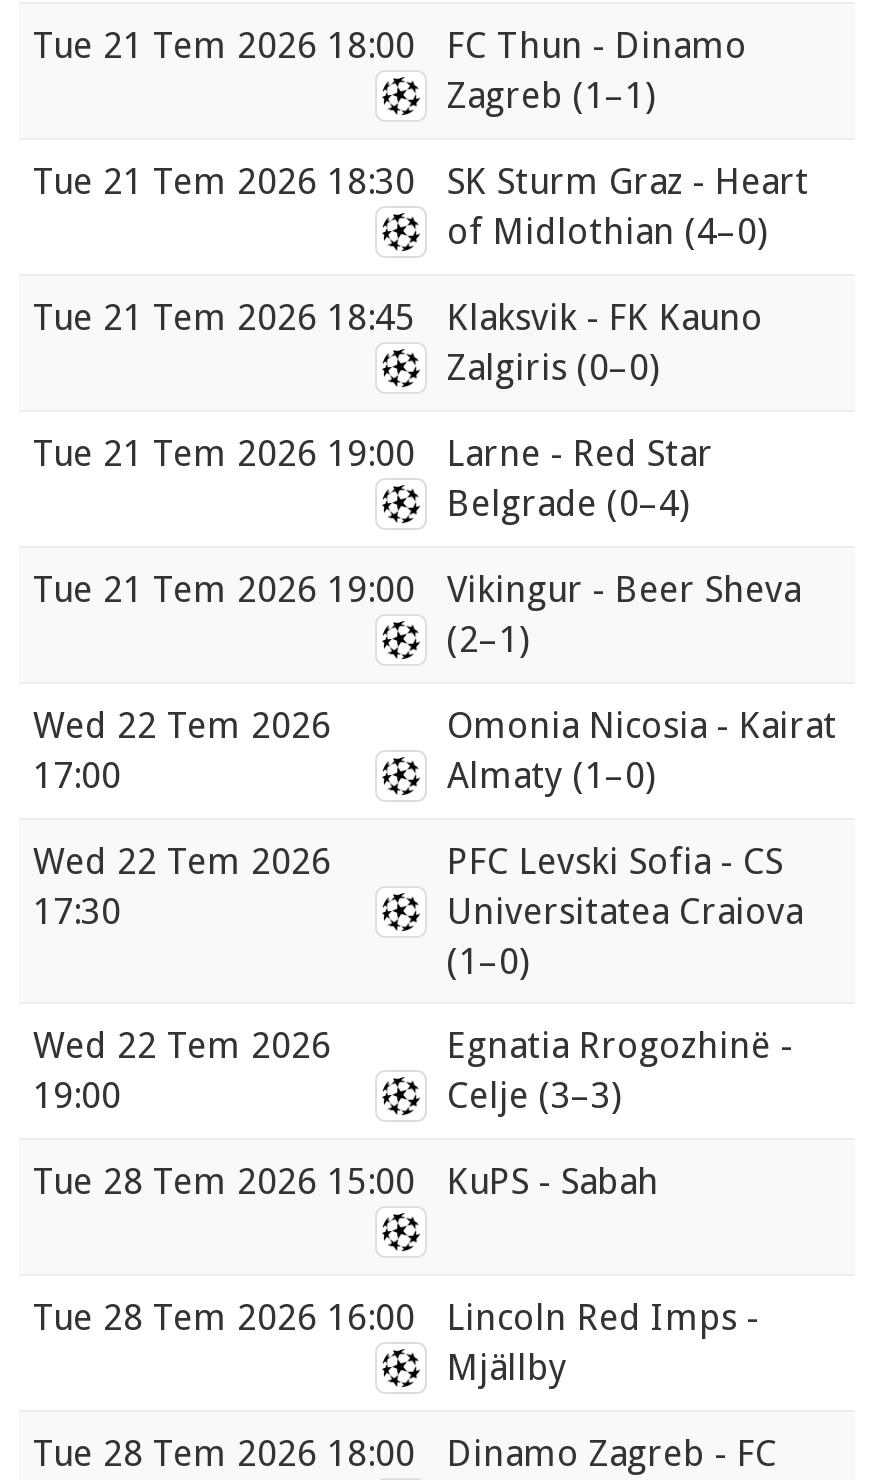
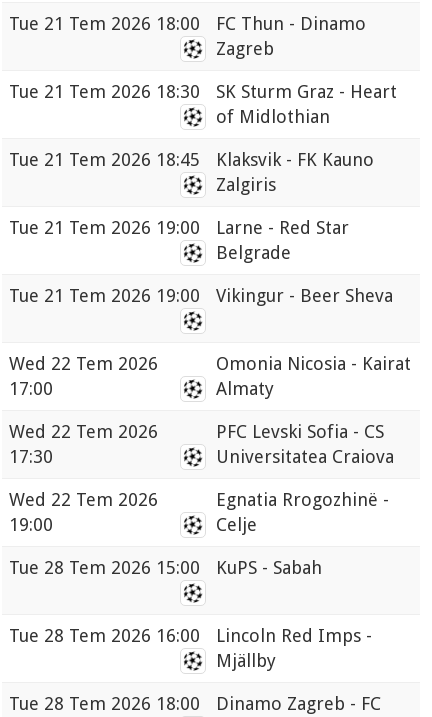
- Zagreb (1–1)
+ Zagreb

- of Midlothian (4–0)
+ of Midlothian

- Zalgiris (0–0)
+ Zalgiris

- Belgrade (0–4)
+ Belgrade

- (2–1)

- Almaty (1–0)
+ Almaty

- (1–0)

- Celje (3–3)
+ Celje
